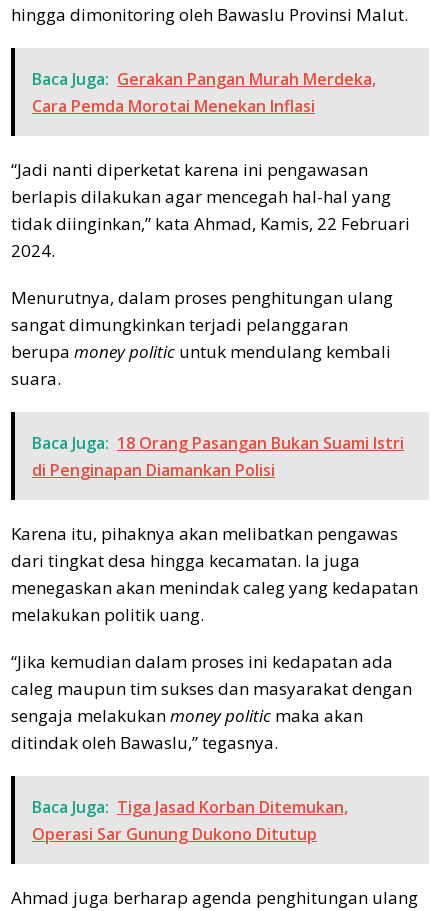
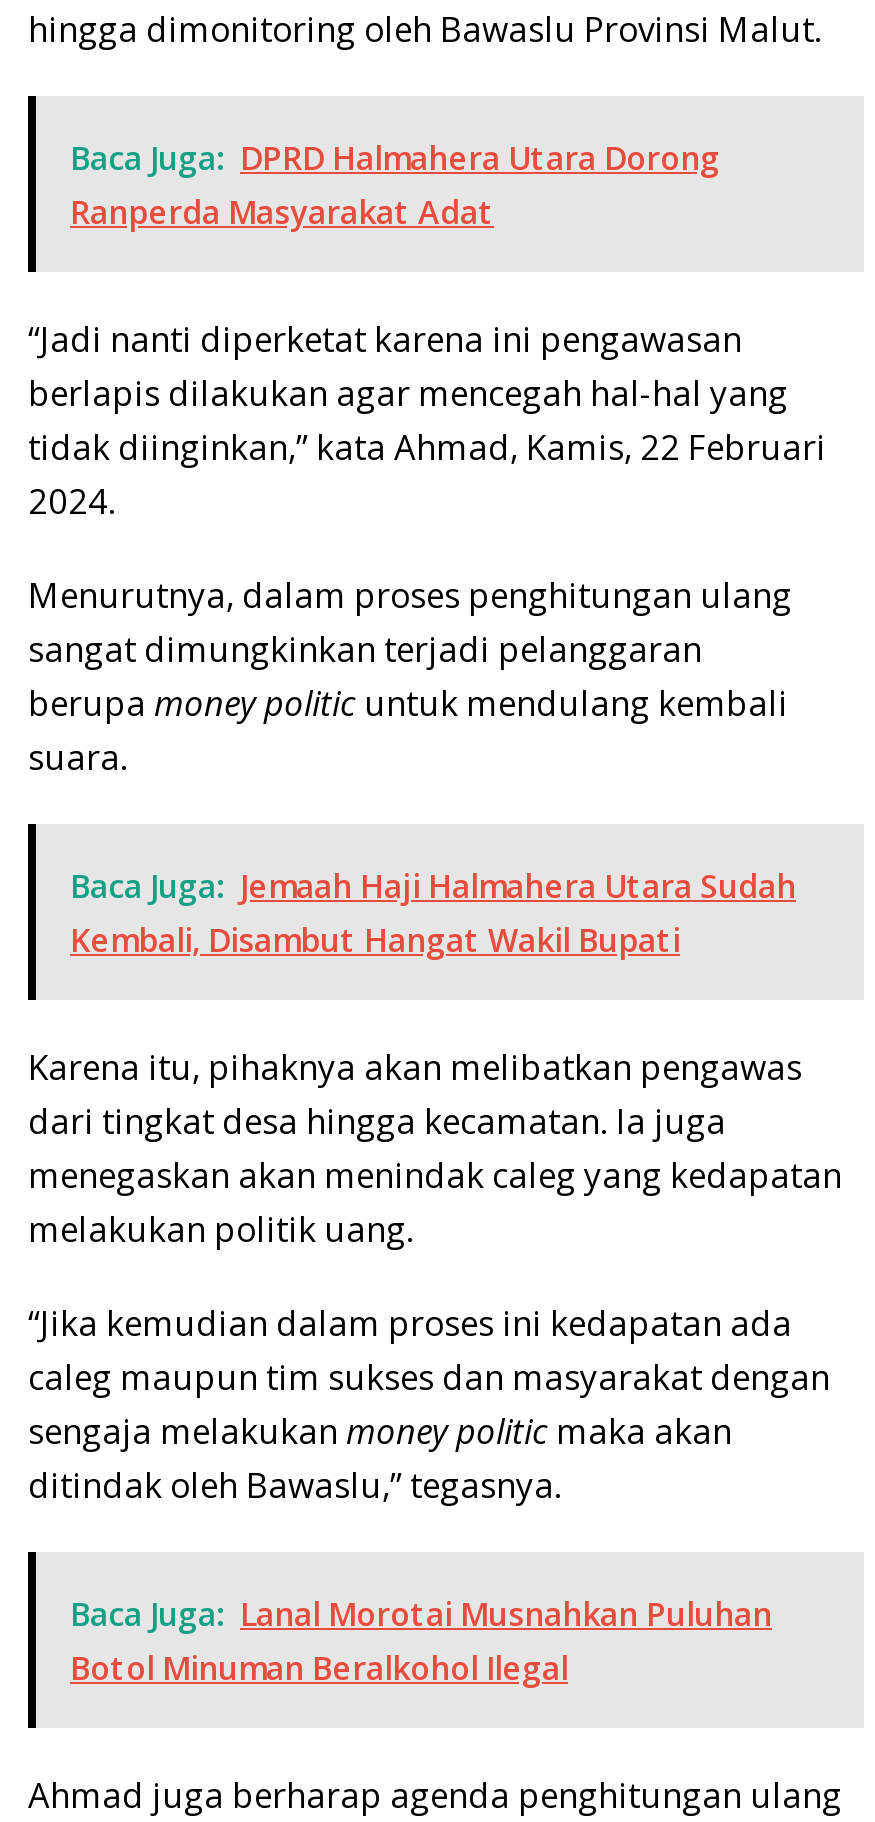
- Baca Juga: Gerakan Pangan Murah Merdeka,
- Cara Pemda Morotai Menekan Inflasi
+ Baca Juga: DPRD Halmahera Utara Dorong
+ Ranperda Masyarakat Adat

- Baca Juga: 18 Orang Pasangan Bukan Suami Istri
- di Penginapan Diamankan Polisi
+ Baca Juga: Jemaah Haji Halmahera Utara Sudah
+ Kembali, Disambut Hangat Wakil Bupati

- Baca Juga: Tiga Jasad Korban Ditemukan,
- Operasi Sar Gunung Dukono Ditutup
+ Baca Juga: Lanal Morotai Musnahkan Puluhan
+ Botol Minuman Beralkohol Ilegal
